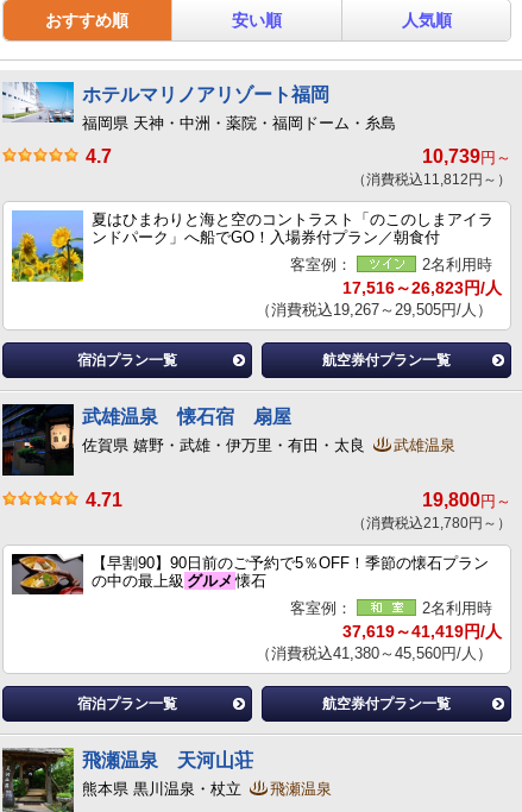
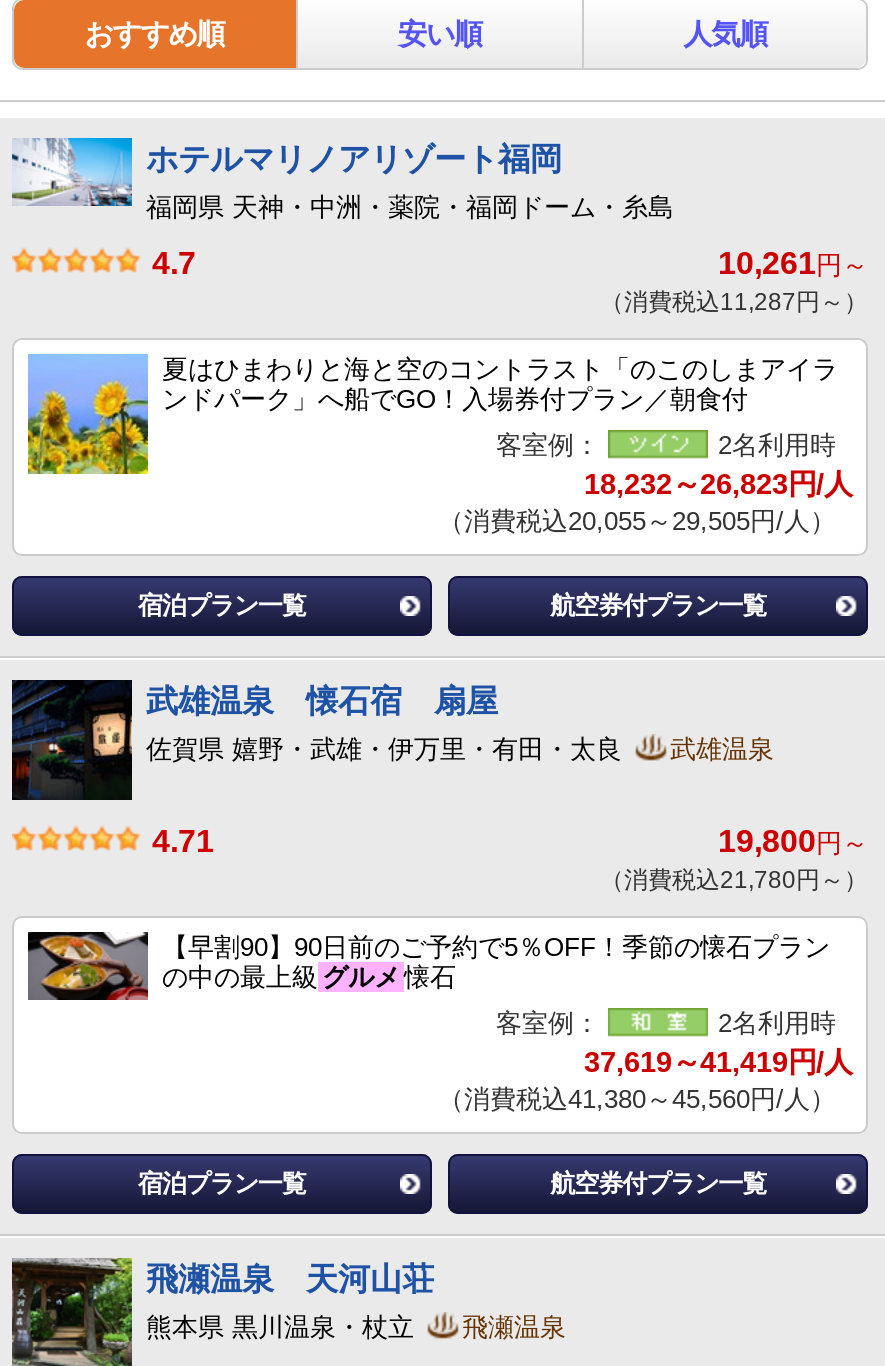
- 10,739円～
+ 10,261円～

- （消費税込11,812円～）
+ （消費税込11,287円～）

- 17,516～26,823円/人
+ 18,232～26,823円/人

- （消費税込19,267～29,505円/人）
+ （消費税込20,055～29,505円/人）
